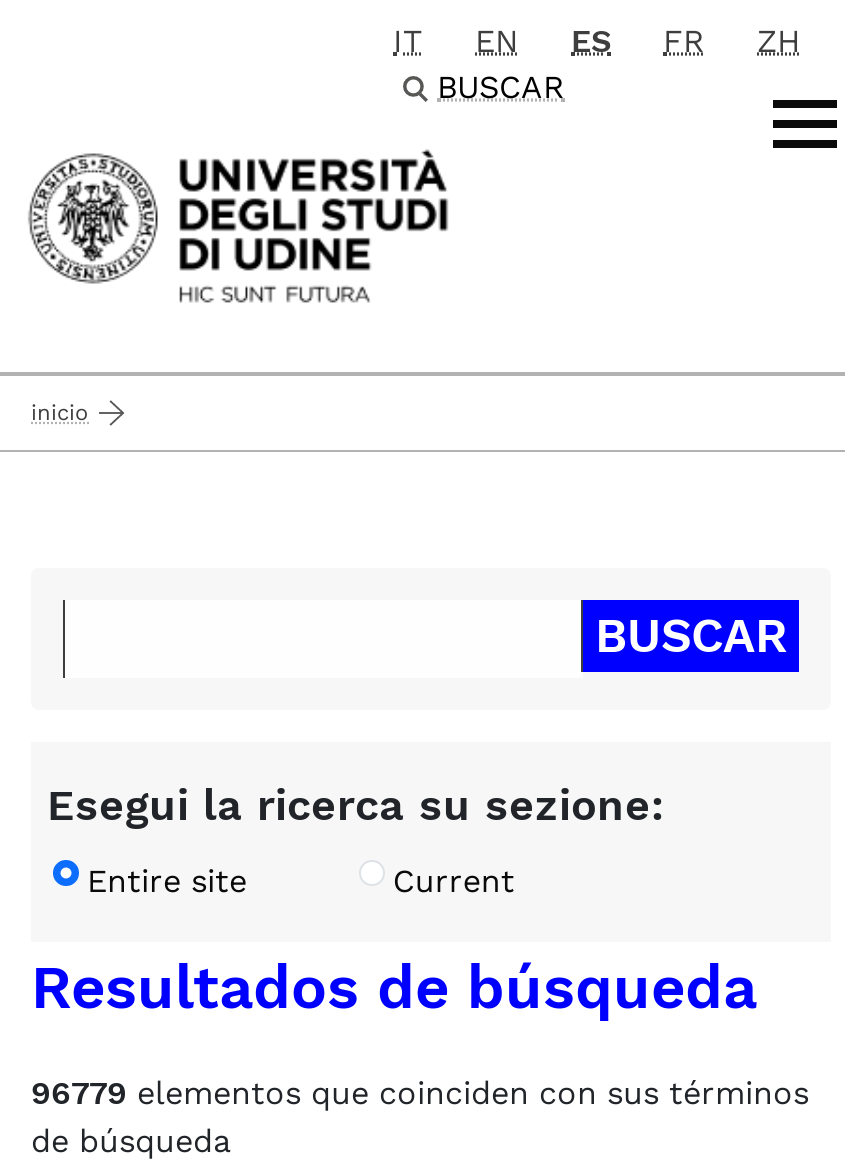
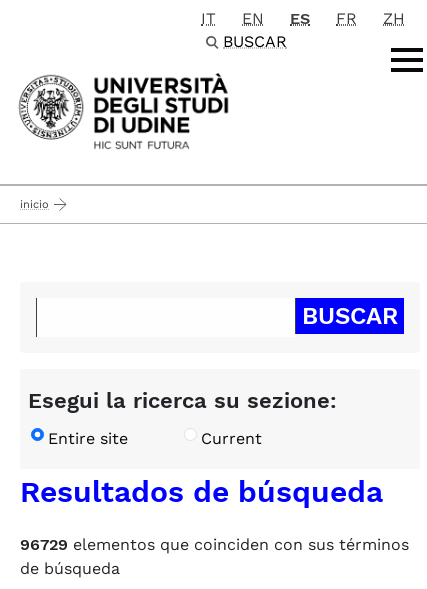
- 96779 elementos que coinciden con sus términos
+ 96729 elementos que coinciden con sus términos
